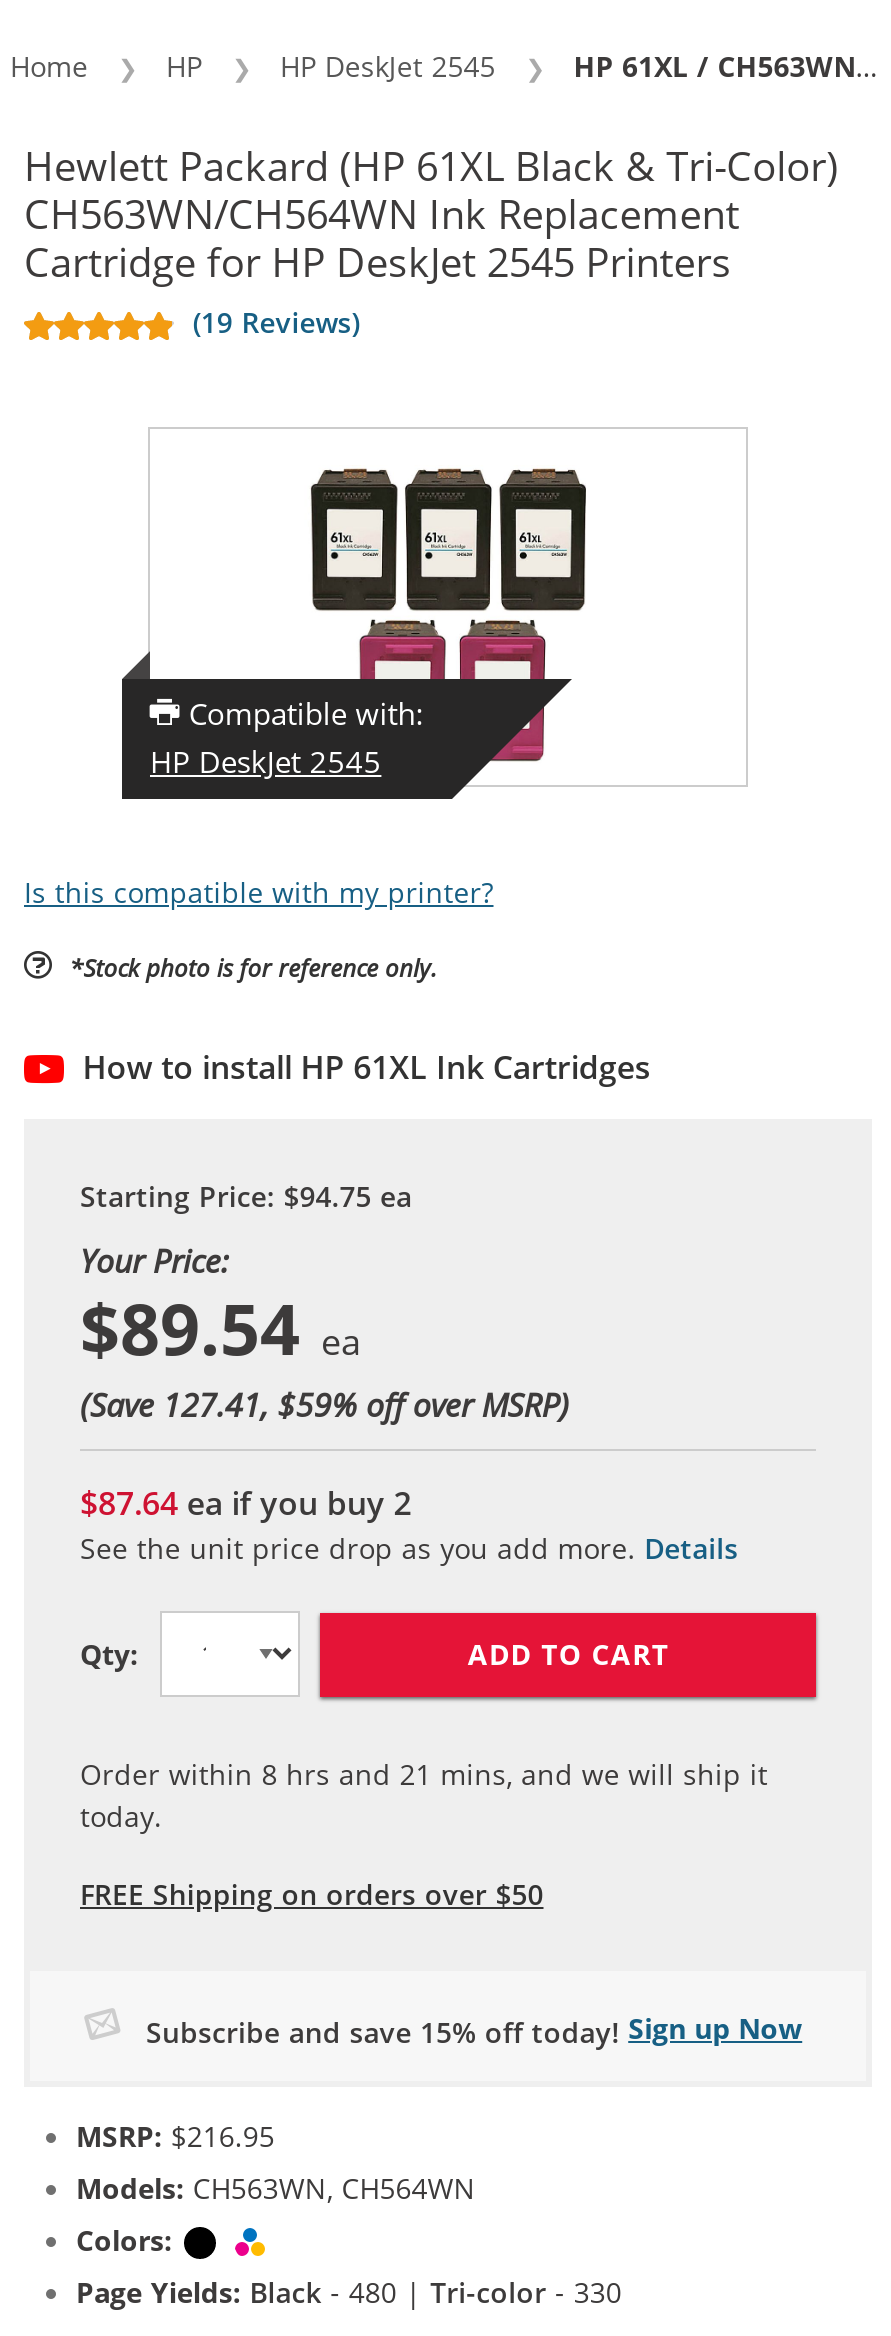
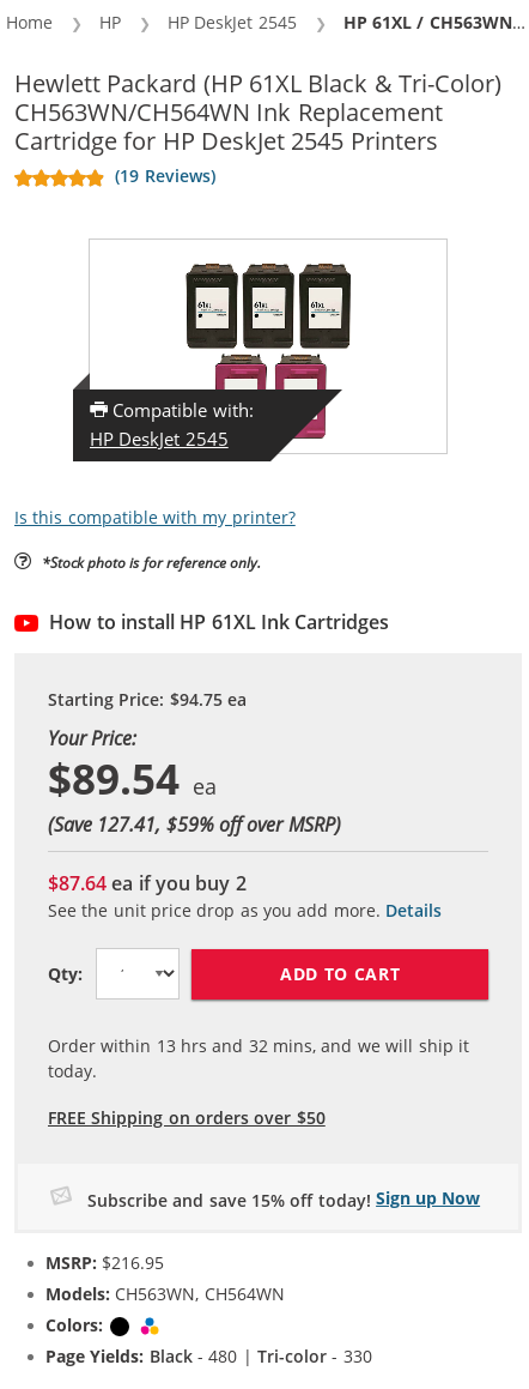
- Order within 8 hrs and 21 mins, and we will ship it
+ Order within 13 hrs and 32 mins, and we will ship it
